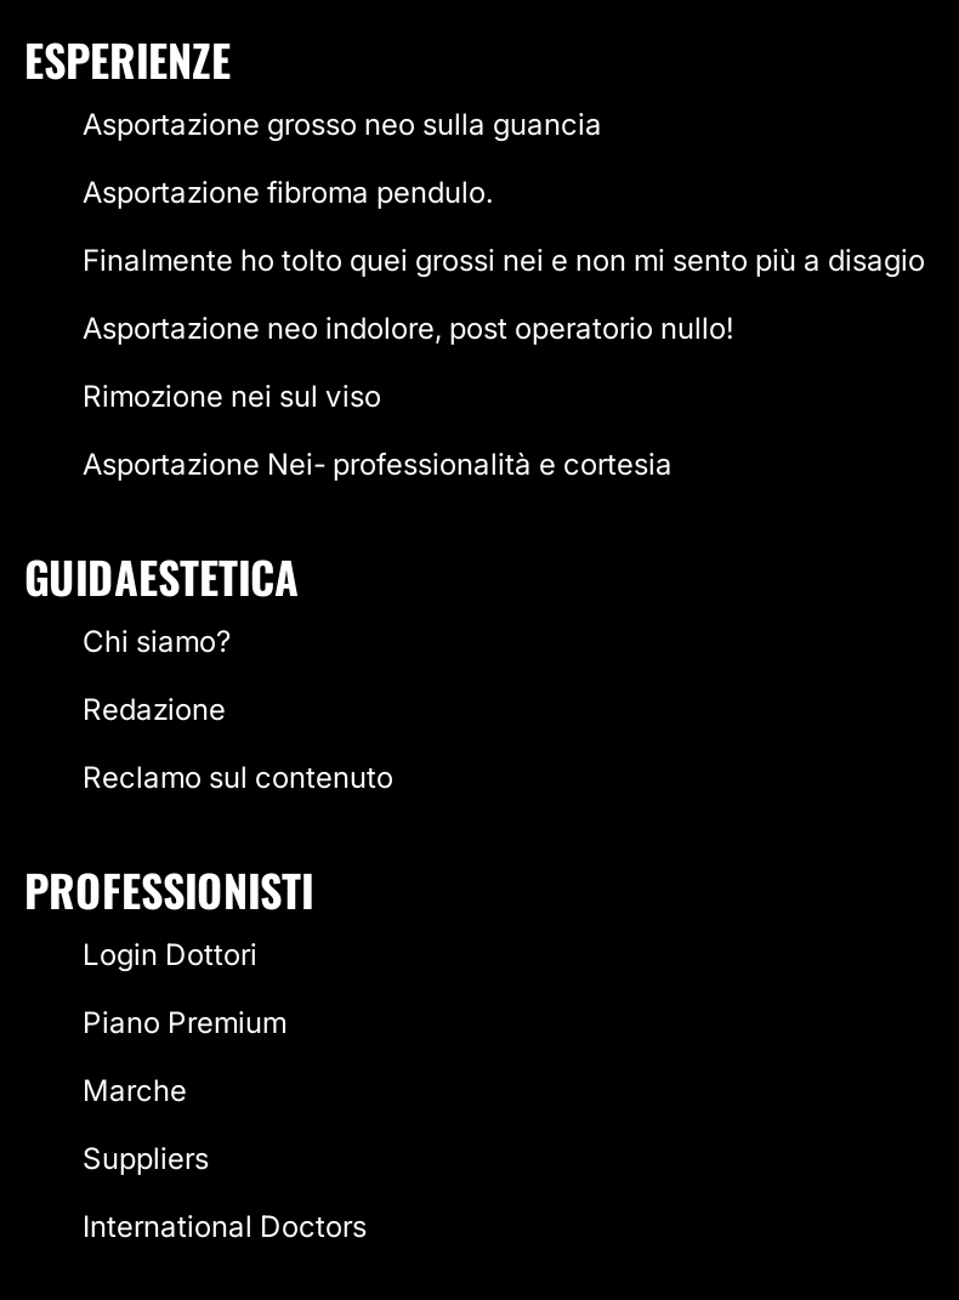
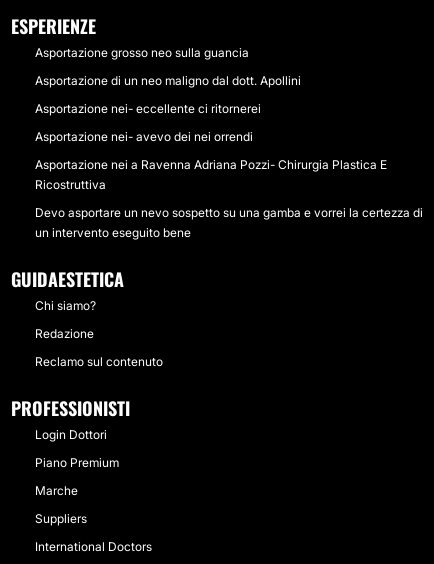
- Asportazione fibroma pendulo.
+ Asportazione di un neo maligno dal dott. Apollini

- Finalmente ho tolto quei grossi nei e non mi sento più a disagio
+ Asportazione nei- eccellente ci ritornerei

- Asportazione neo indolore, post operatorio nullo!
+ Asportazione nei- avevo dei nei orrendi

- Rimozione nei sul viso
+ Asportazione nei a Ravenna Adriana Pozzi- Chirurgia Plastica E
+ Ricostruttiva

- Asportazione Nei- professionalità e cortesia
+ Devo asportare un nevo sospetto su una gamba e vorrei la certezza di
+ un intervento eseguito bene
